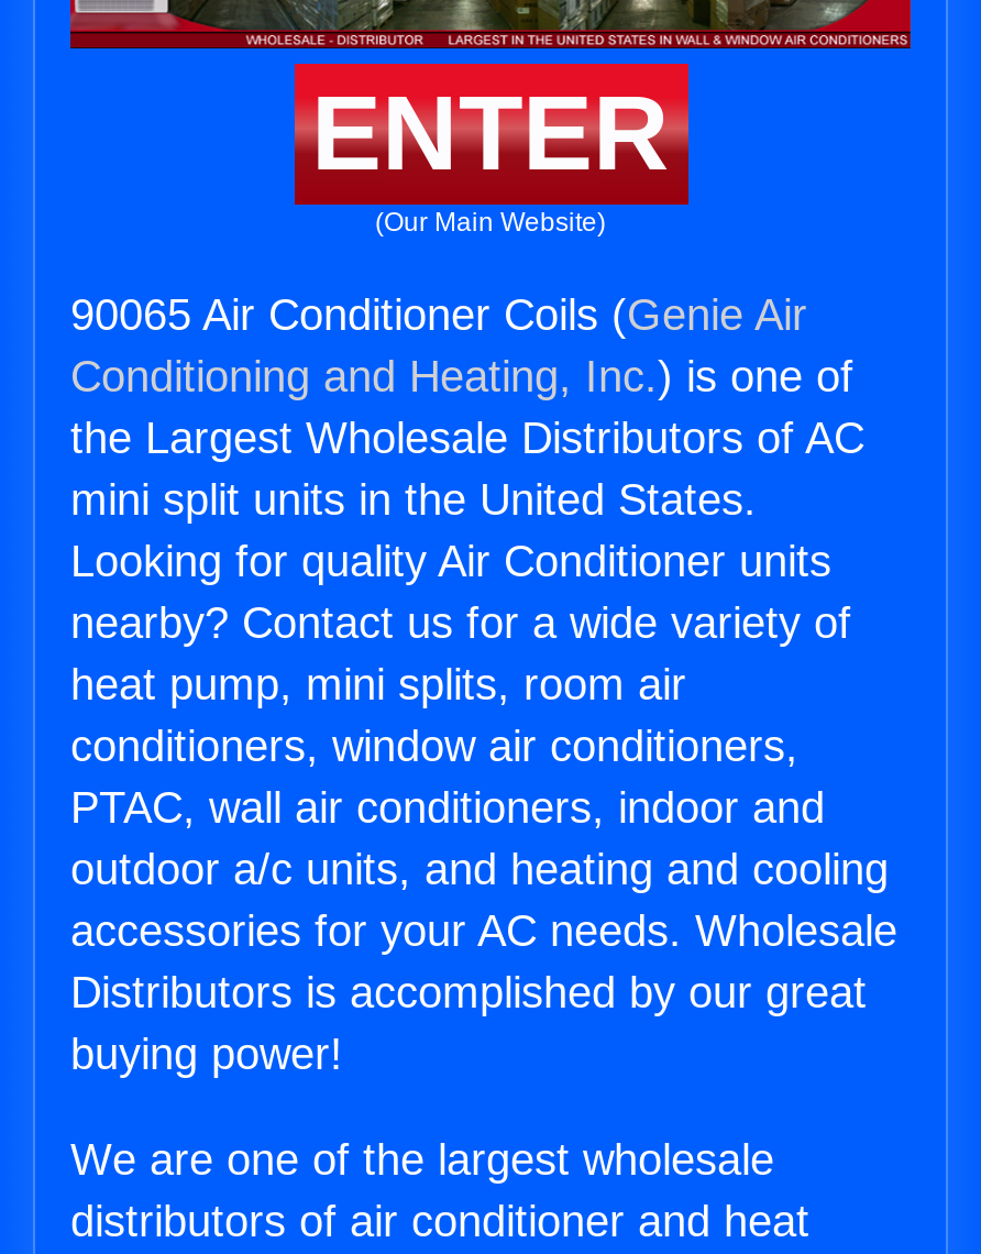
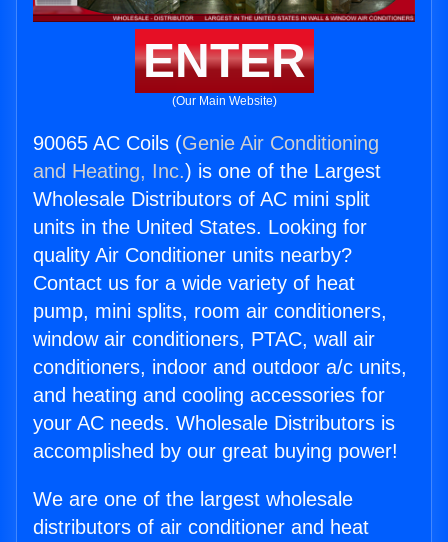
- 90065 Air Conditioner Coils (Genie Air
- Conditioning and Heating, Inc.) is one of
- the Largest Wholesale Distributors of AC
- mini split units in the United States.
- Looking for quality Air Conditioner units
- nearby? Contact us for a wide variety of
- heat pump, mini splits, room air
- conditioners, window air conditioners,
- PTAC, wall air conditioners, indoor and
- outdoor a/c units, and heating and cooling
- accessories for your AC needs. Wholesale
- Distributors is accomplished by our great
- buying power!
+ 90065 AC Coils (Genie Air Conditioning
+ and Heating, Inc.) is one of the Largest
+ Wholesale Distributors of AC mini split
+ units in the United States. Looking for
+ quality Air Conditioner units nearby?
+ Contact us for a wide variety of heat
+ pump, mini splits, room air conditioners,
+ window air conditioners, PTAC, wall air
+ conditioners, indoor and outdoor a/c units,
+ and heating and cooling accessories for
+ your AC needs. Wholesale Distributors is
+ accomplished by our great buying power!
